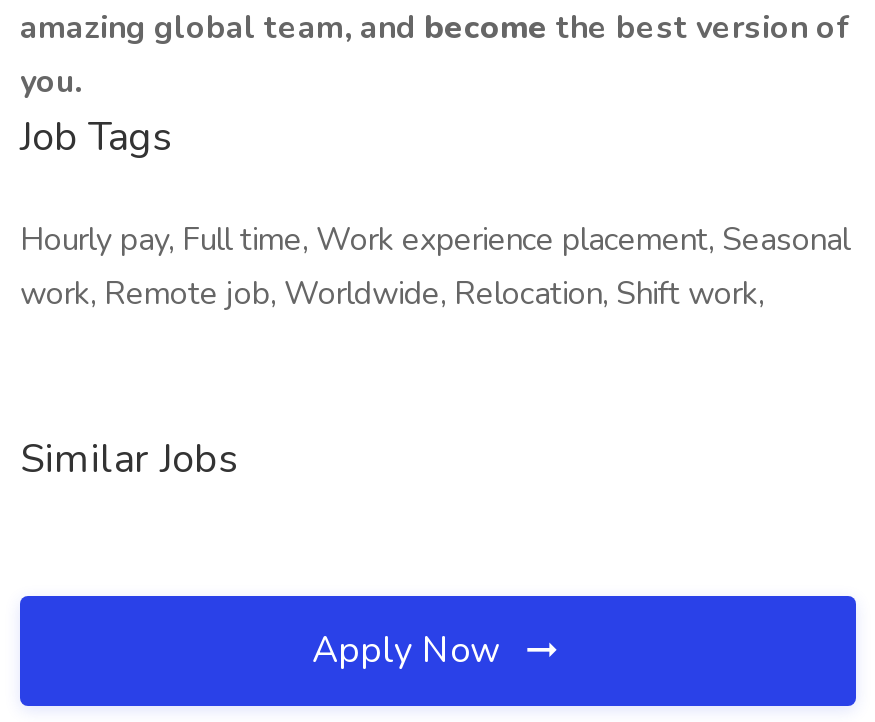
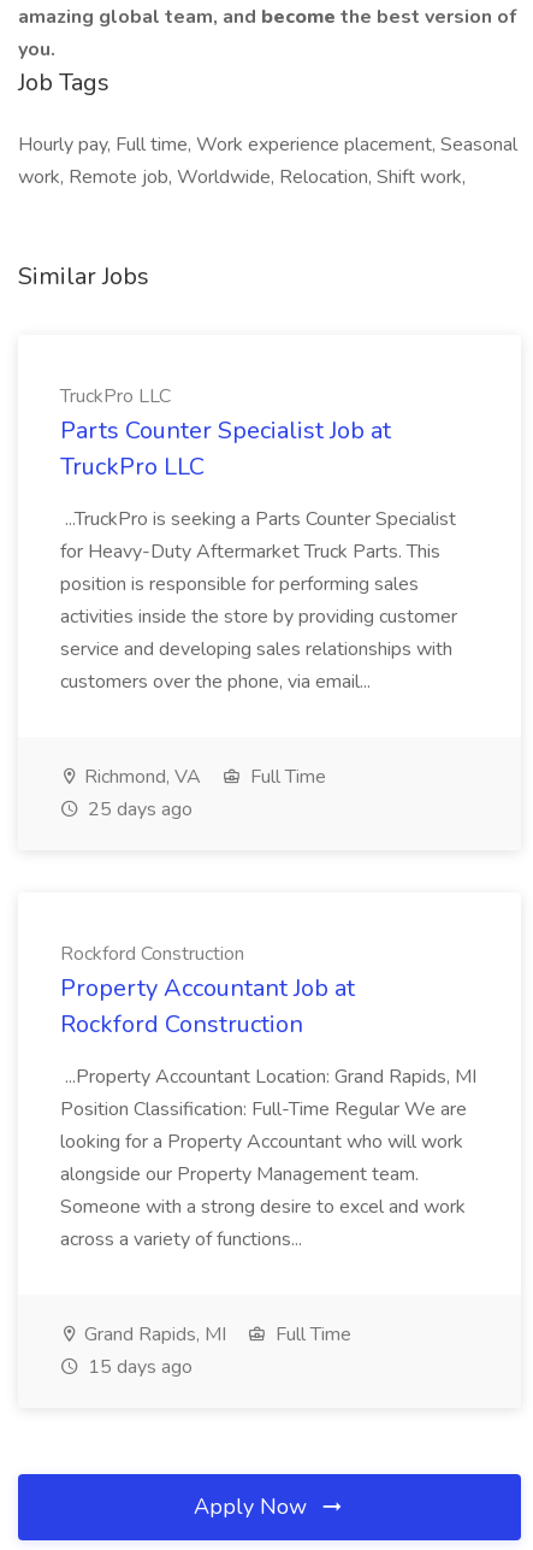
+ TruckPro LLC
+ Parts Counter Specialist Job at
+ TruckPro LLC
+ ...TruckPro is seeking a Parts Counter Specialist
+ for Heavy-Duty Aftermarket Truck Parts. This
+ position is responsible for performing sales
+ activities inside the store by providing customer
+ service and developing sales relationships with
+ customers over the phone, via email...

+ Rockford Construction
+ Property Accountant Job at
+ Rockford Construction
+ ...Property Accountant Location: Grand Rapids, MI
+ Position Classification: Full-Time Regular We are
+ looking for a Property Accountant who will work
+ alongside our Property Management team.
+ Someone with a strong desire to excel and work
+ across a variety of functions...

+ Richmond, VA
+ Full Time
+ 25 days ago

+ Grand Rapids, MI
+ Full Time
+ 15 days ago
